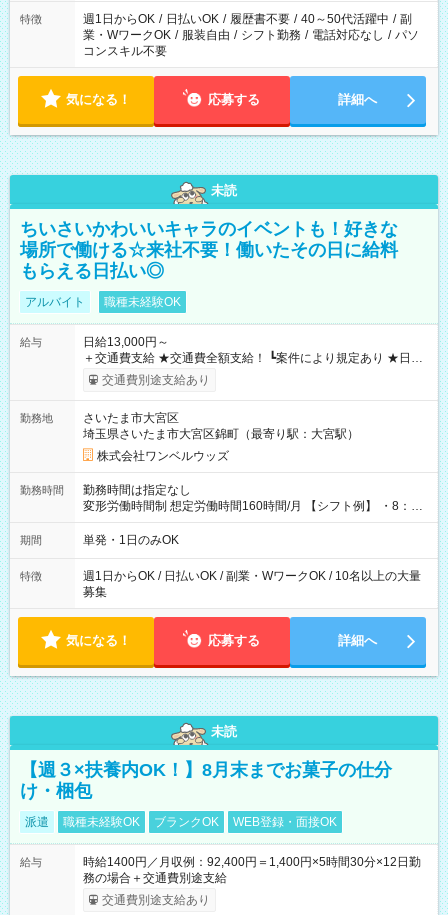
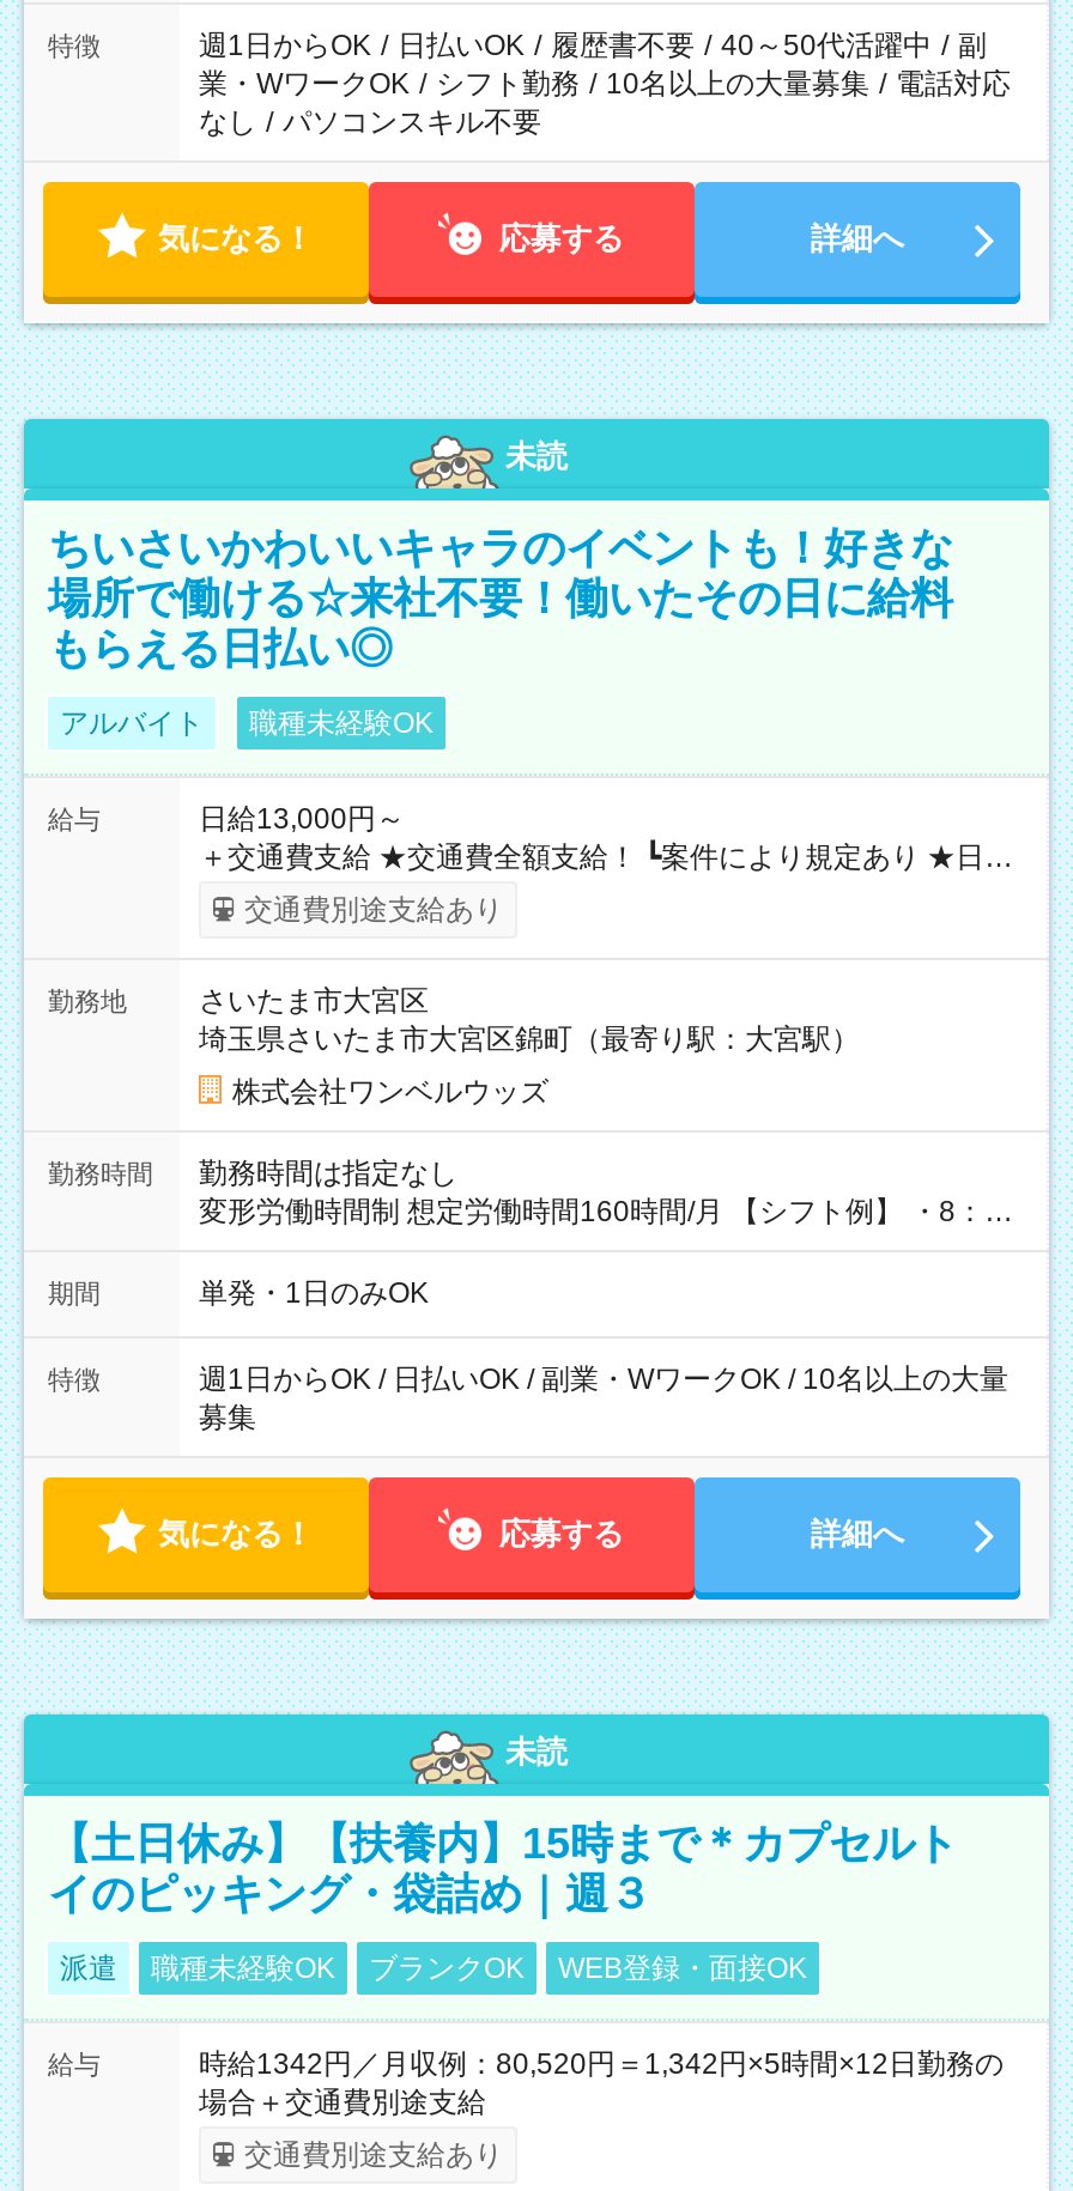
- 業・WワークOK / 服装自由 / シフト勤務 / 電話対応なし / パソ
- コンスキル不要
+ 業・WワークOK / シフト勤務 / 10名以上の大量募集 / 電話対応
+ なし / パソコンスキル不要

- 【週３×扶養内OK！】8月末までお菓子の仕分
- け・梱包
+ 【土日休み】【扶養内】15時まで＊カプセルト
+ イのピッキング・袋詰め｜週３

- 時給1400円／月収例：92,400円＝1,400円×5時間30分×12日勤
- 務の場合＋交通費別途支給
+ 時給1342円／月収例：80,520円＝1,342円×5時間×12日勤務の
+ 場合＋交通費別途支給
